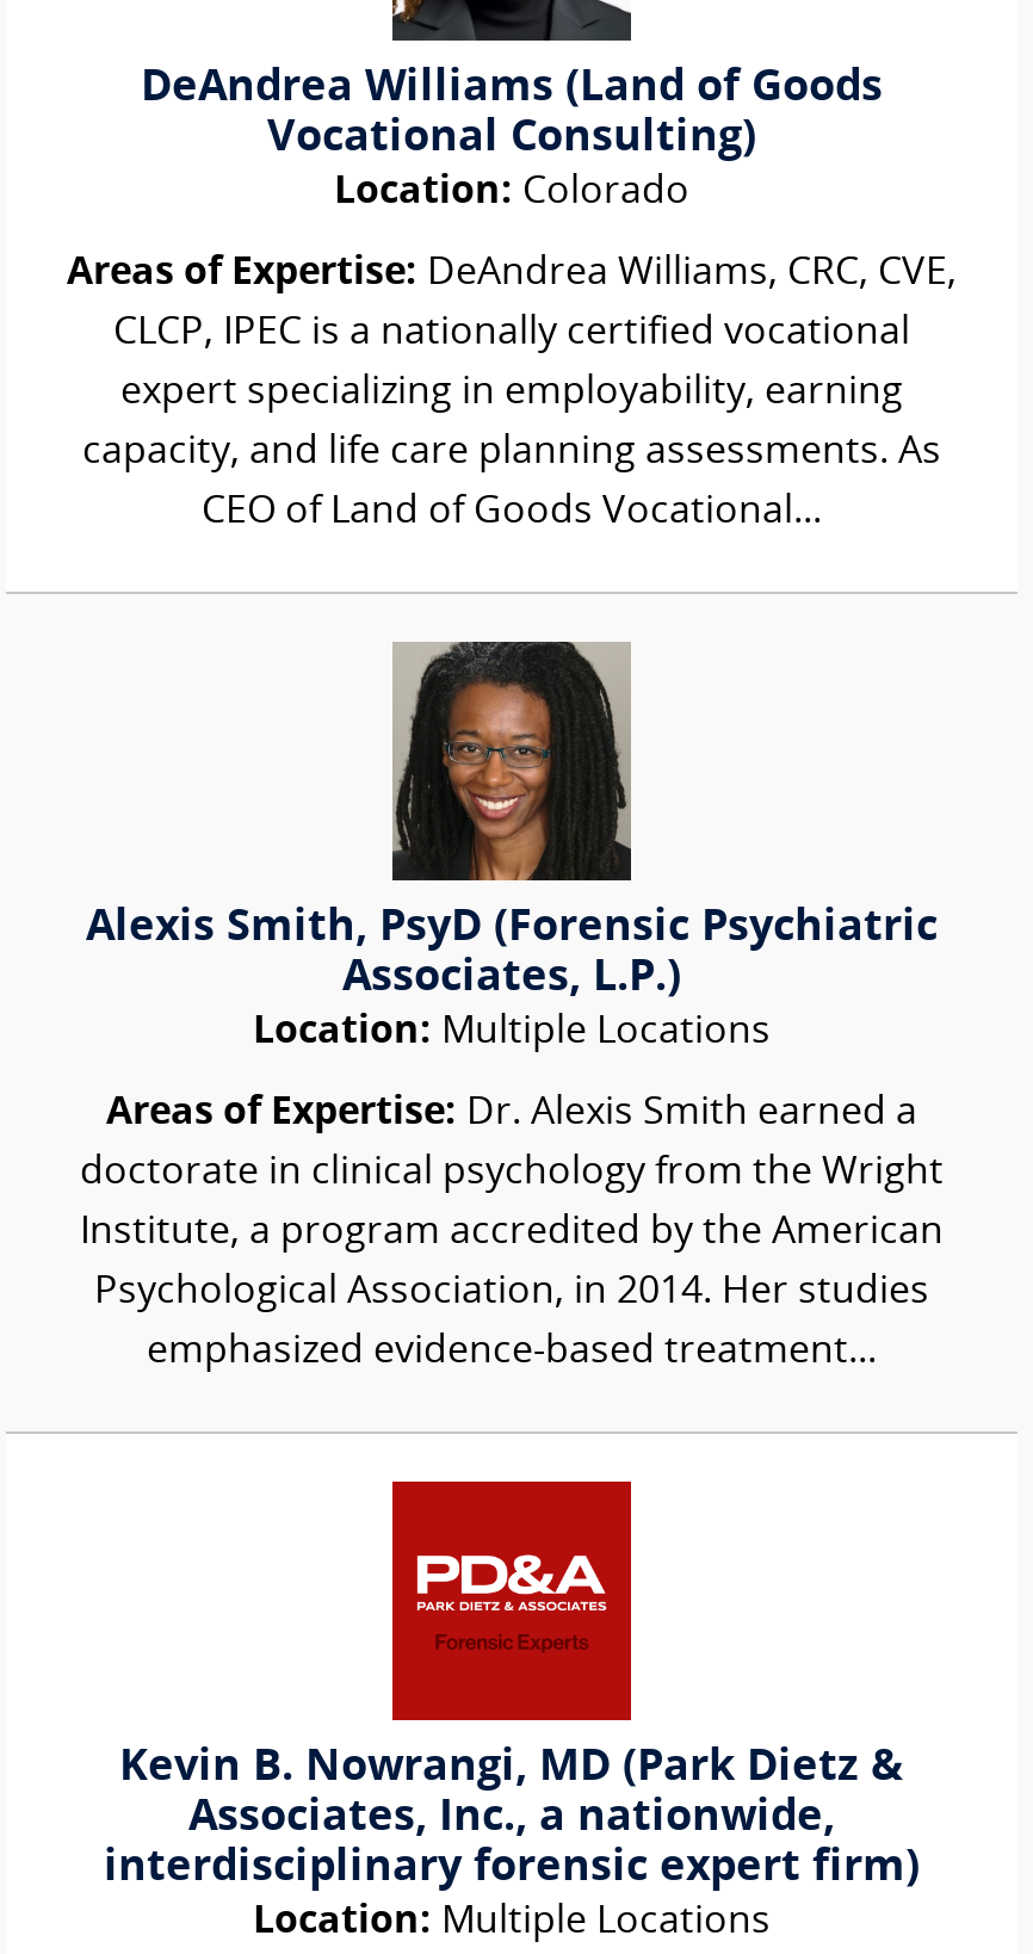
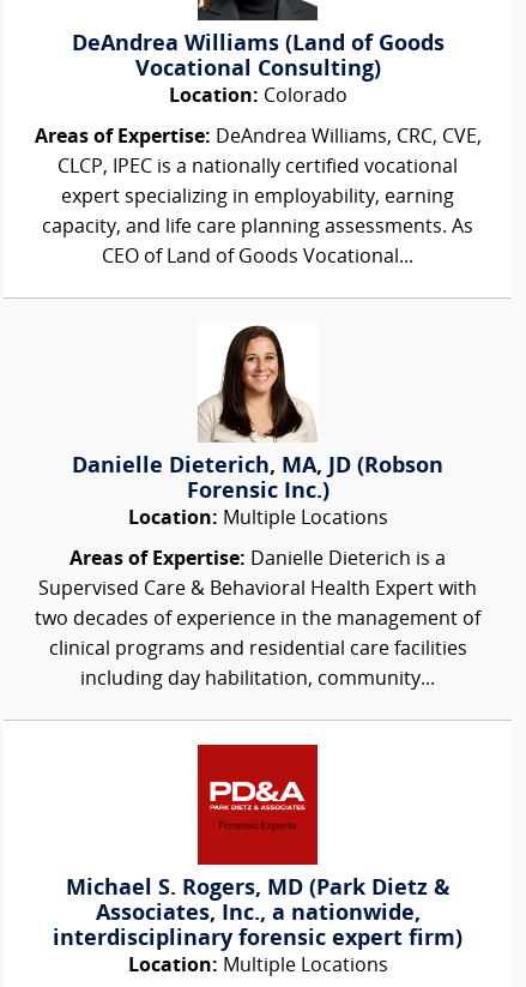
- [image]
- Alexis Smith, PsyD (Forensic Psychiatric
- Associates, L.P.)
+ [image]
+ Danielle Dieterich, MA, JD (Robson
+ Forensic Inc.)

- Areas of Expertise: Dr. Alexis Smith earned a
+ Areas of Expertise: Danielle Dieterich is a

- doctorate in clinical psychology from the Wright
+ Supervised Care & Behavioral Health Expert with

- Institute, a program accredited by the American
+ two decades of experience in the management of

- Psychological Association, in 2014. Her studies
+ clinical programs and residential care facilities

- emphasized evidence-based treatment...
+ including day habilitation, community...

- Kevin B. Nowrangi, MD (Park Dietz &
+ Michael S. Rogers, MD (Park Dietz &
